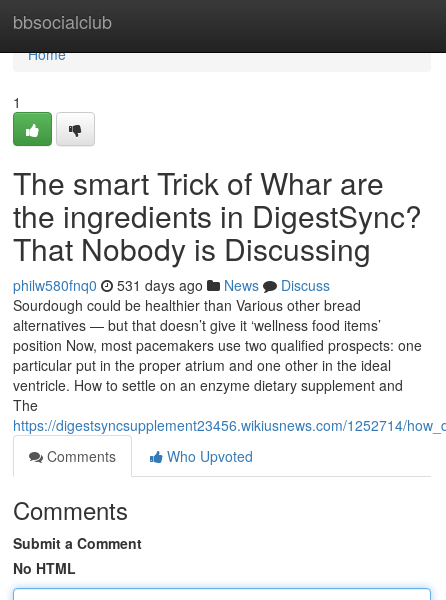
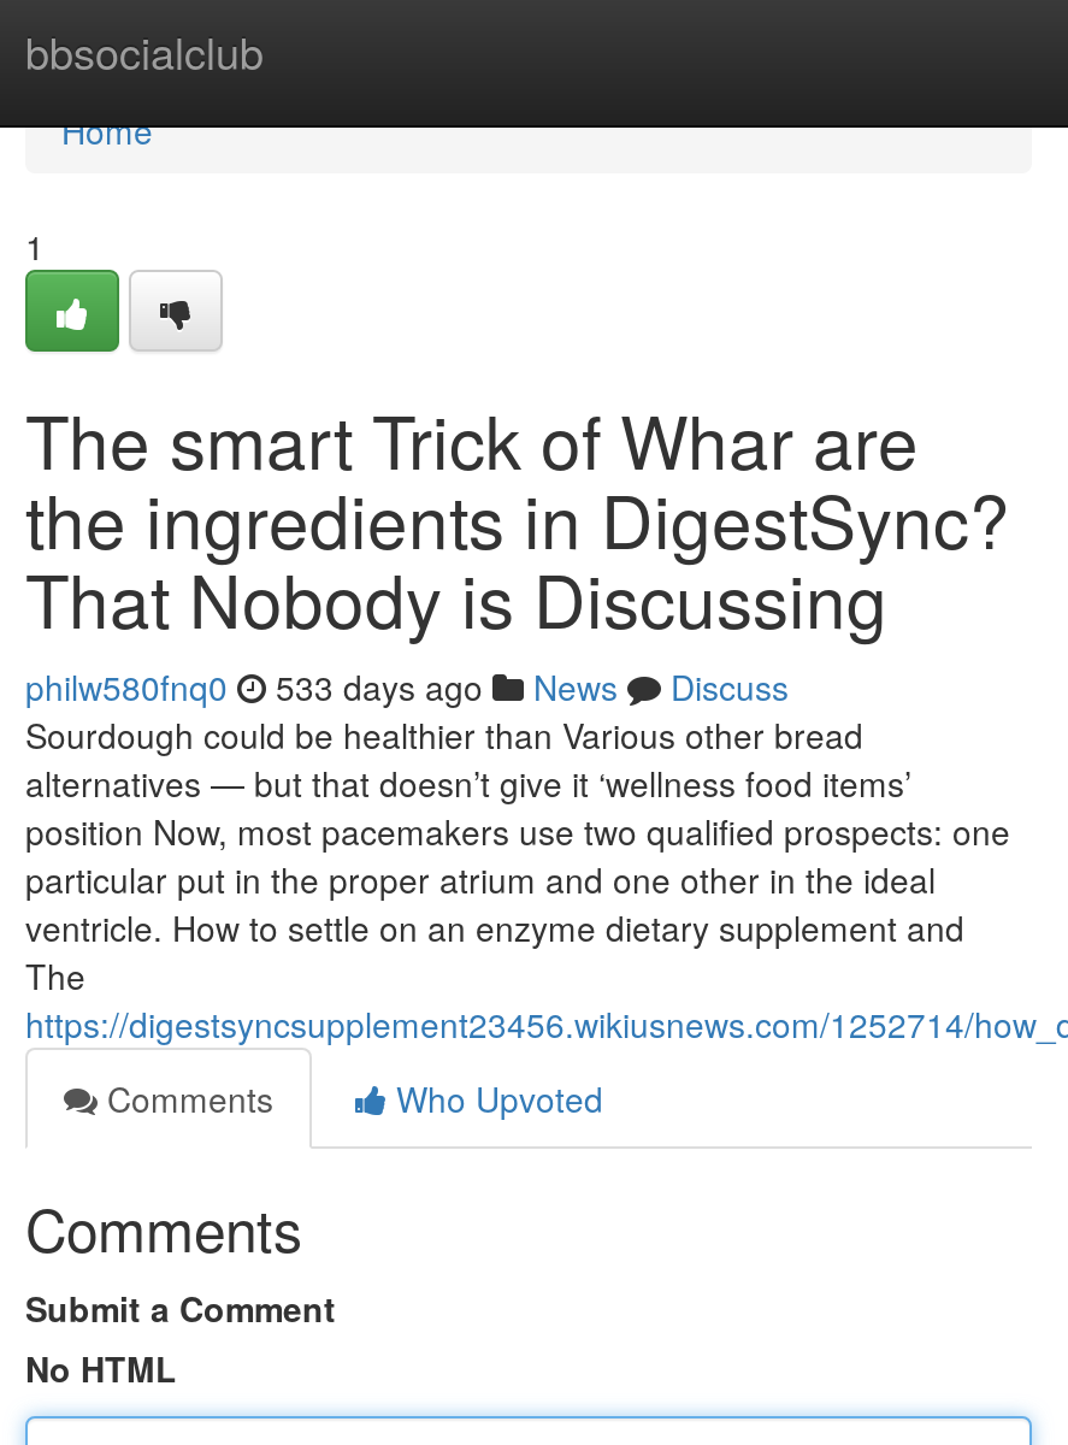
- philw580fnq0 531 days ago News Discuss
+ philw580fnq0 533 days ago News Discuss
